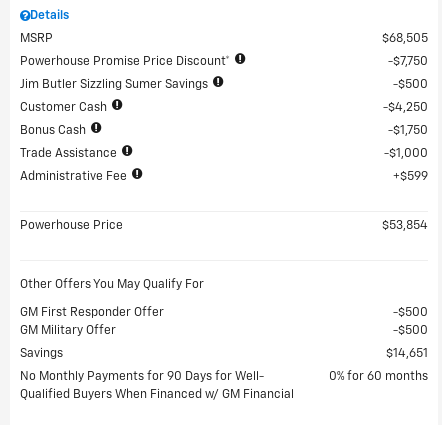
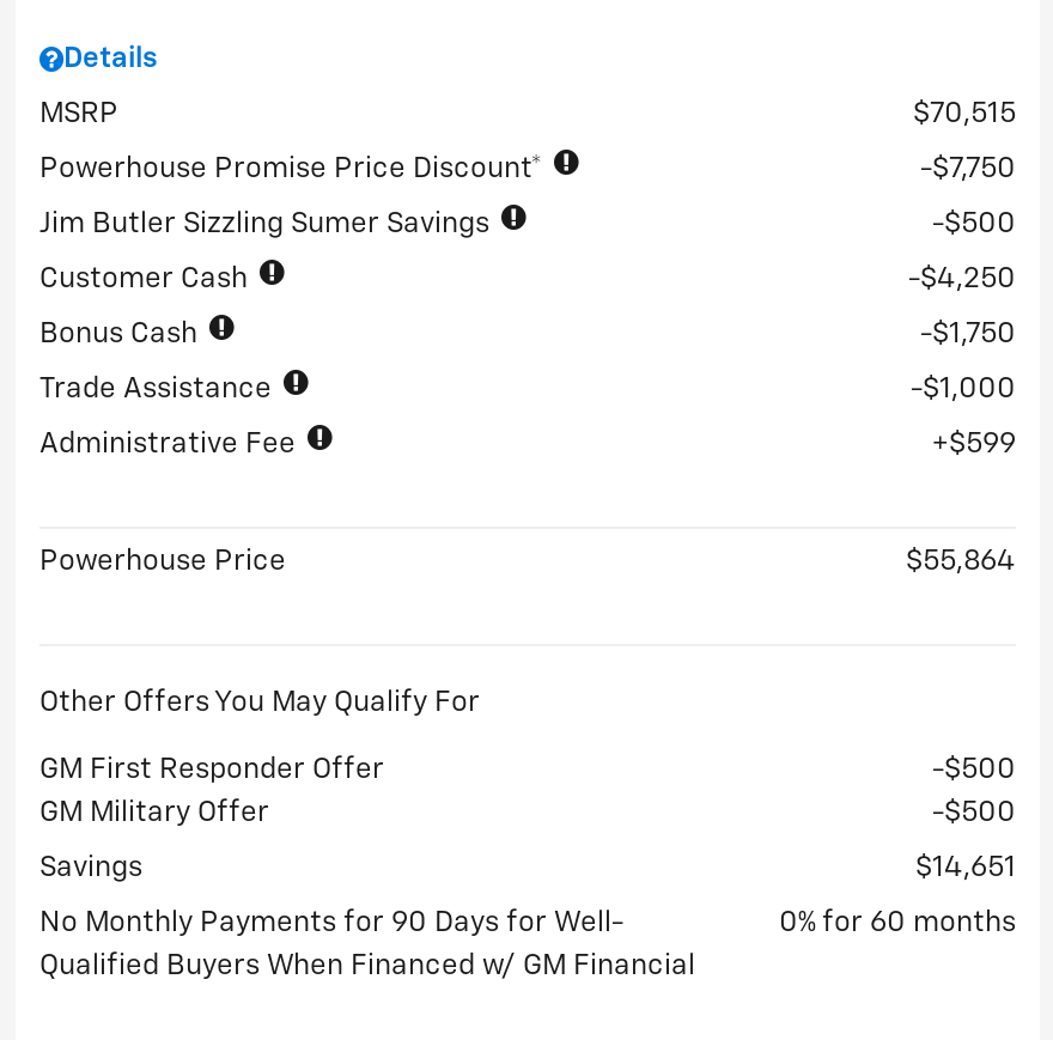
- $68,505
+ $70,515

- $53,854
+ $55,864
